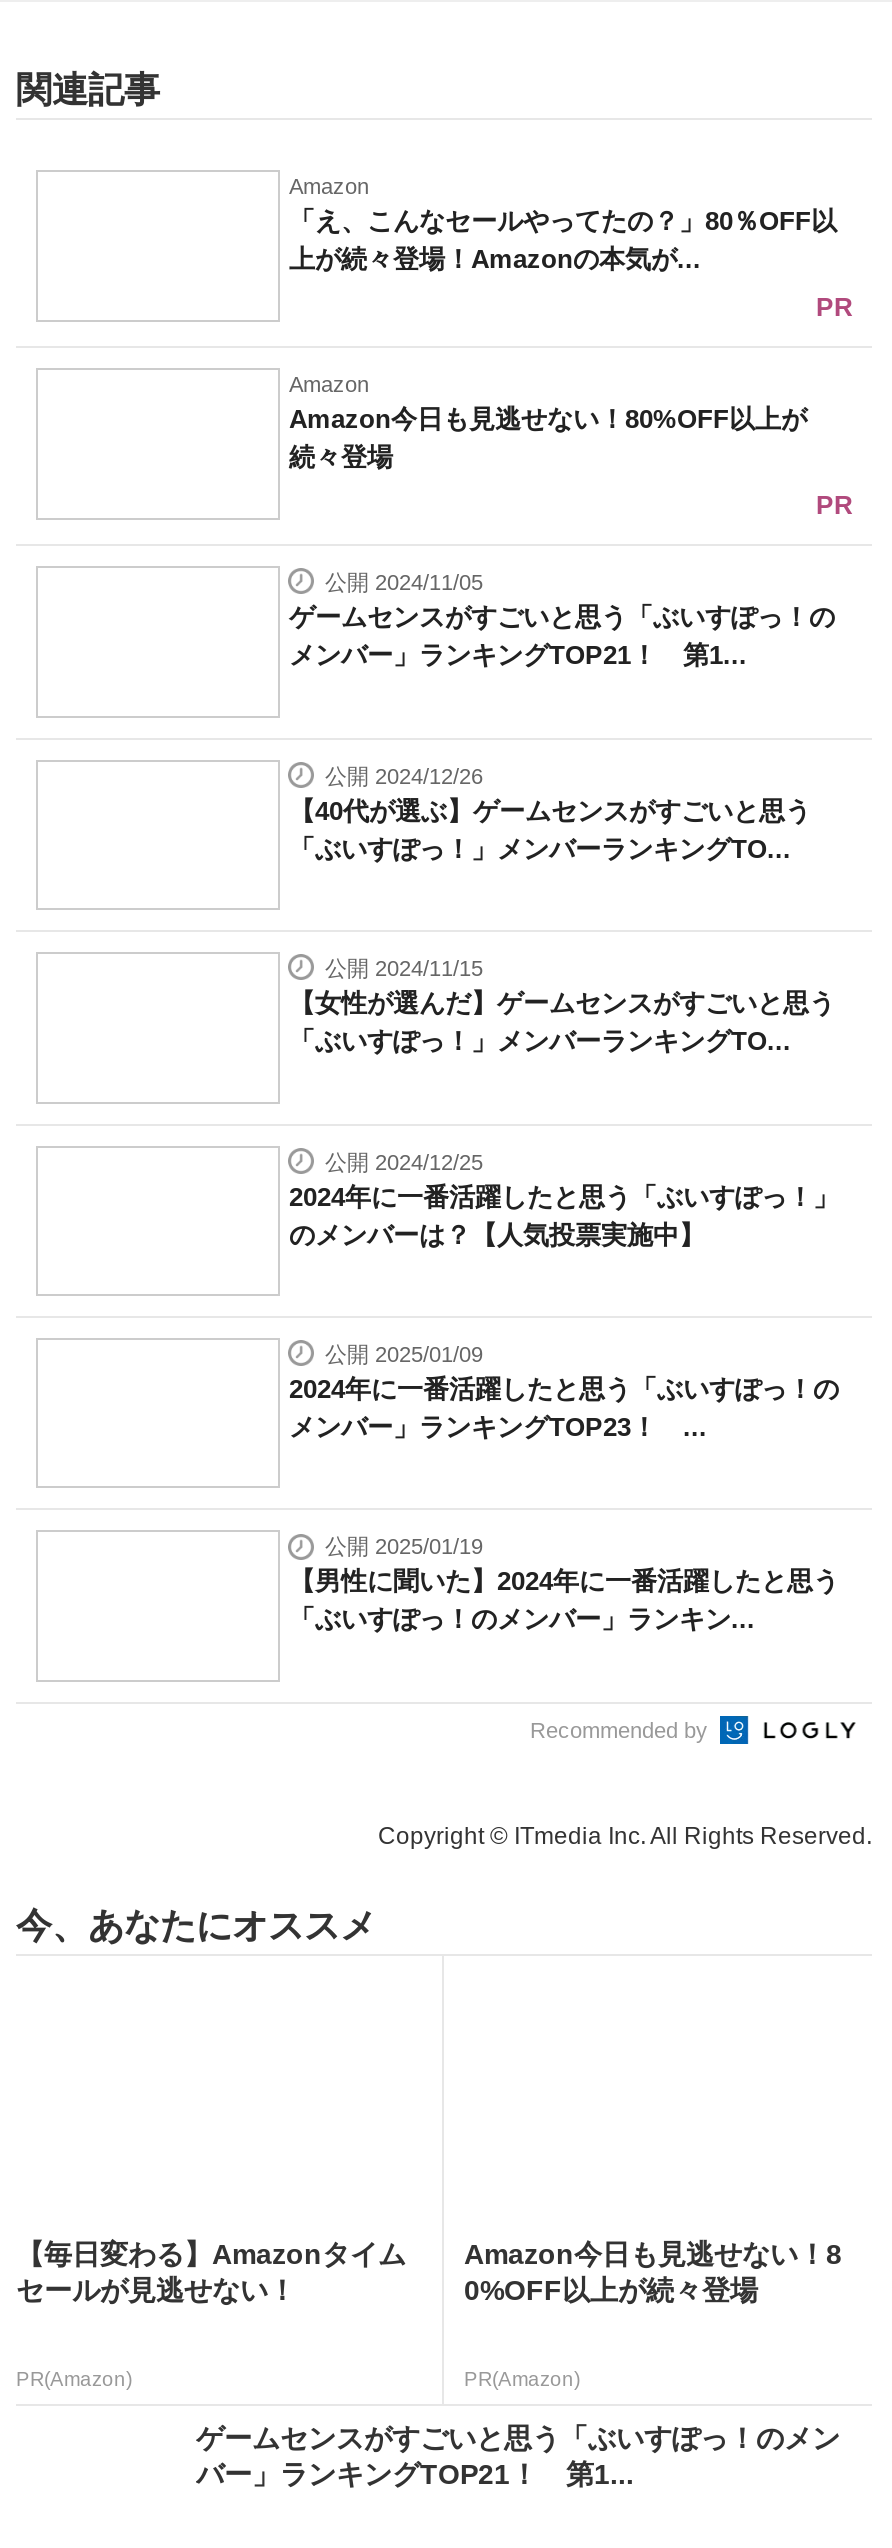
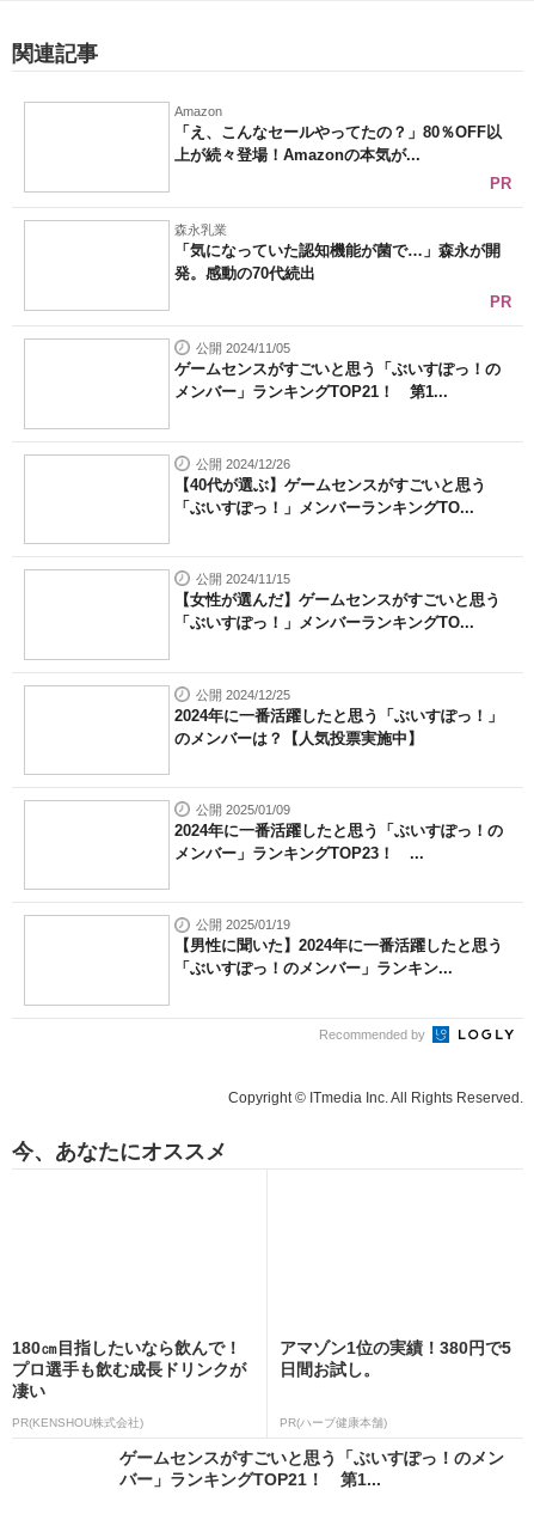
- Amazon
- Amazon今日も見逃せない！80%OFF以上が
- 続々登場
+ 森永乳業
+ 「気になっていた認知機能が菌で…」森永が開
+ 発。感動の70代続出

- 【毎日変わる】Amazonタイム
- セールが見逃せない！
+ 180㎝目指したいなら飲んで！
+ プロ選手も飲む成長ドリンクが
+ 凄い

- Amazon今日も見逃せない！8
- 0%OFF以上が続々登場
+ アマゾン1位の実績！380円で5
+ 日間お試し。

- PR(Amazon)
+ PR(KENSHOU株式会社)

- PR(Amazon)
+ PR(ハーブ健康本舗)
